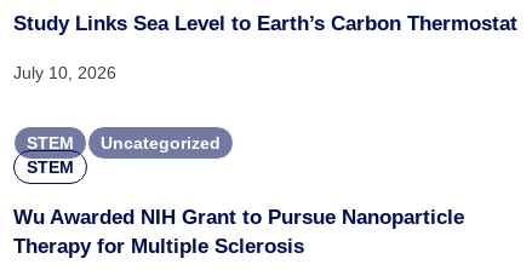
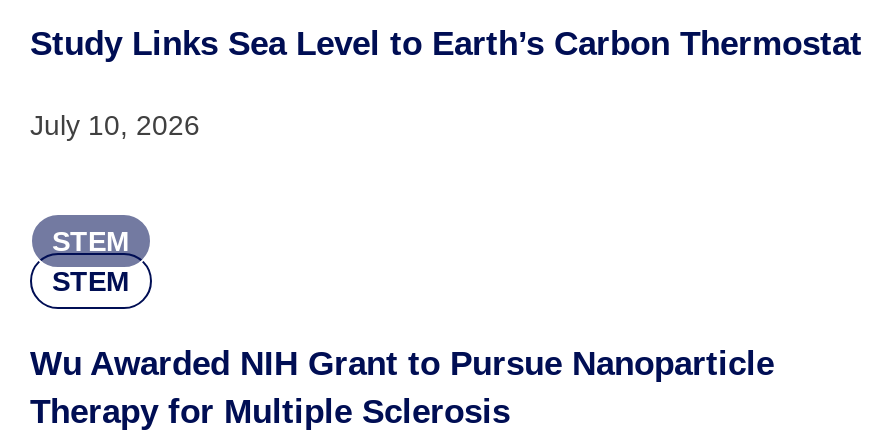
- Uncategorized
